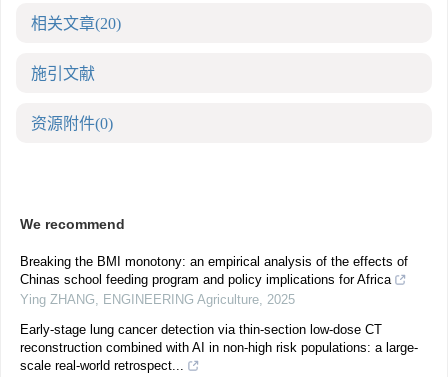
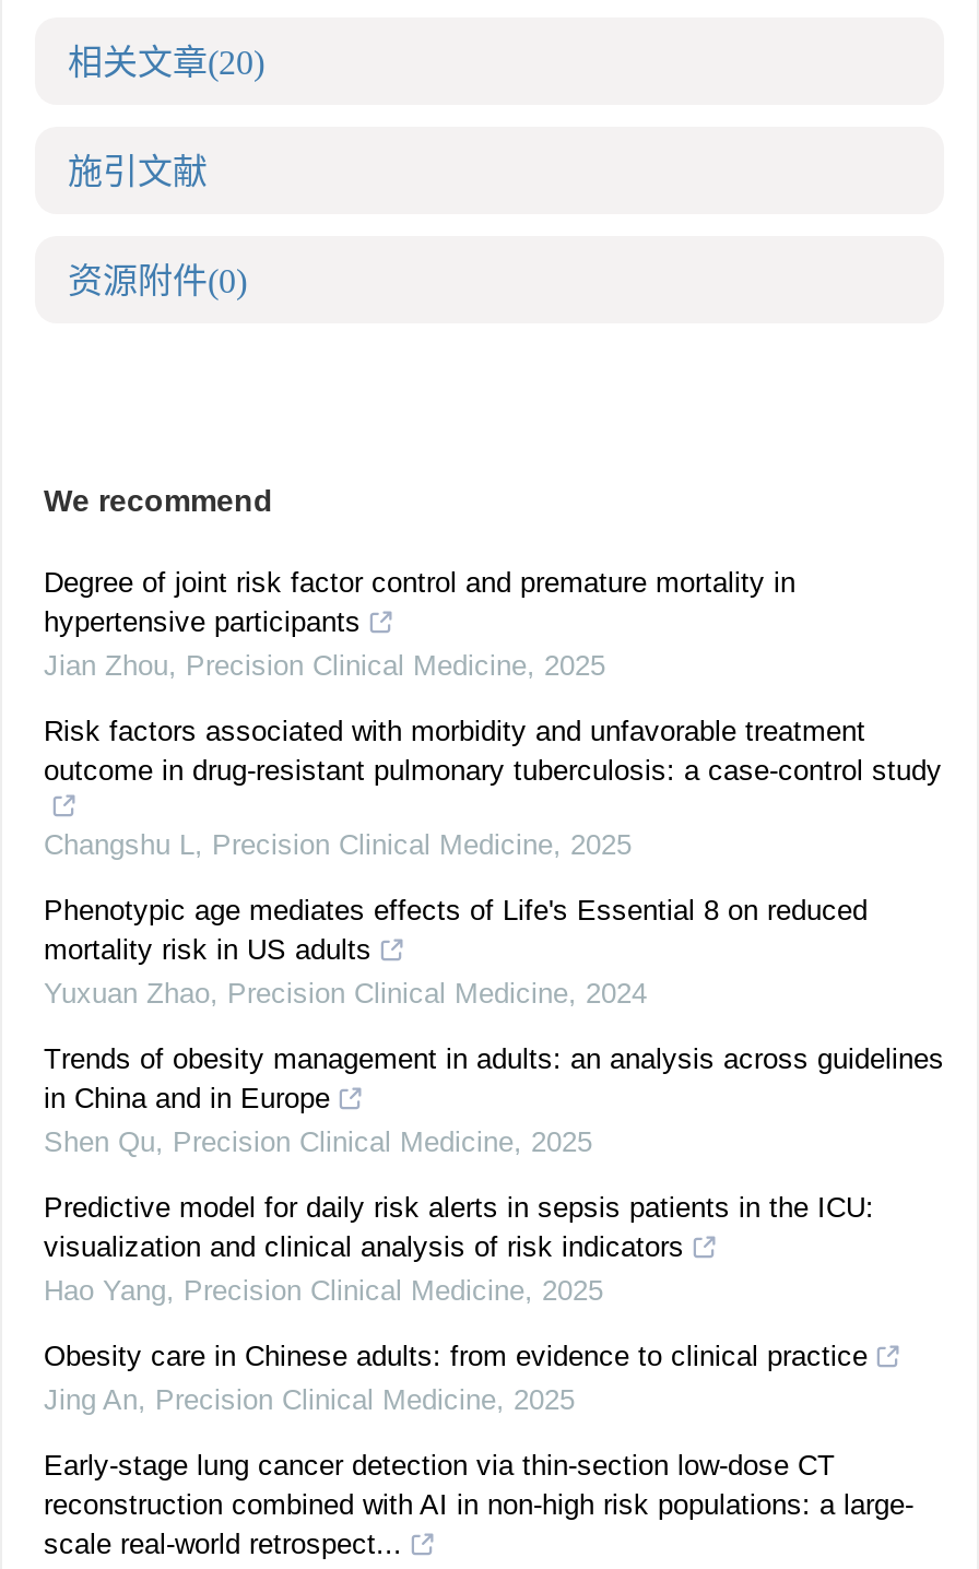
- Breaking the BMI monotony: an empirical analysis of the effects of
- Chinas school feeding program and policy implications for Africa
- Ying ZHANG, ENGINEERING Agriculture, 2025
+ Degree of joint risk factor control and premature mortality in
+ hypertensive participants
+ Jian Zhou, Precision Clinical Medicine, 2025
+ Risk factors associated with morbidity and unfavorable treatment
+ outcome in drug-resistant pulmonary tuberculosis: a case-control study
+ Changshu L, Precision Clinical Medicine, 2025
+ Phenotypic age mediates effects of Life's Essential 8 on reduced
+ mortality risk in US adults
+ Yuxuan Zhao, Precision Clinical Medicine, 2024
+ Trends of obesity management in adults: an analysis across guidelines
+ in China and in Europe
+ Shen Qu, Precision Clinical Medicine, 2025
+ Predictive model for daily risk alerts in sepsis patients in the ICU:
+ visualization and clinical analysis of risk indicators
+ Hao Yang, Precision Clinical Medicine, 2025
+ Obesity care in Chinese adults: from evidence to clinical practice
+ Jing An, Precision Clinical Medicine, 2025
